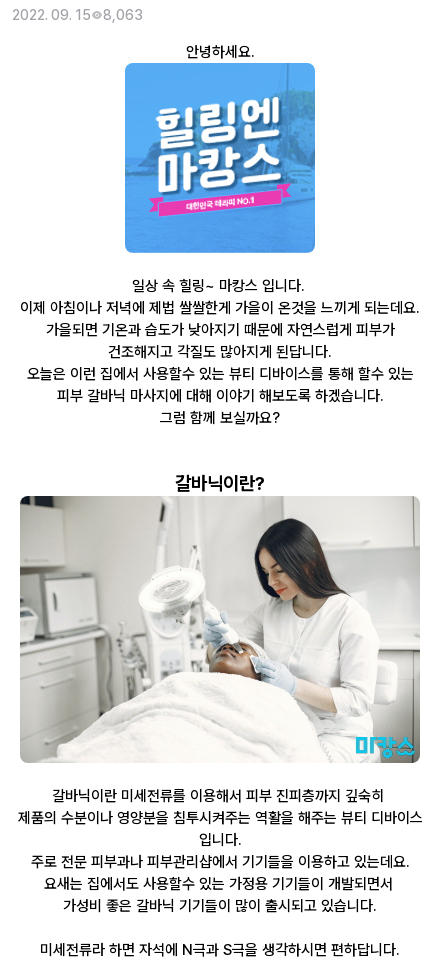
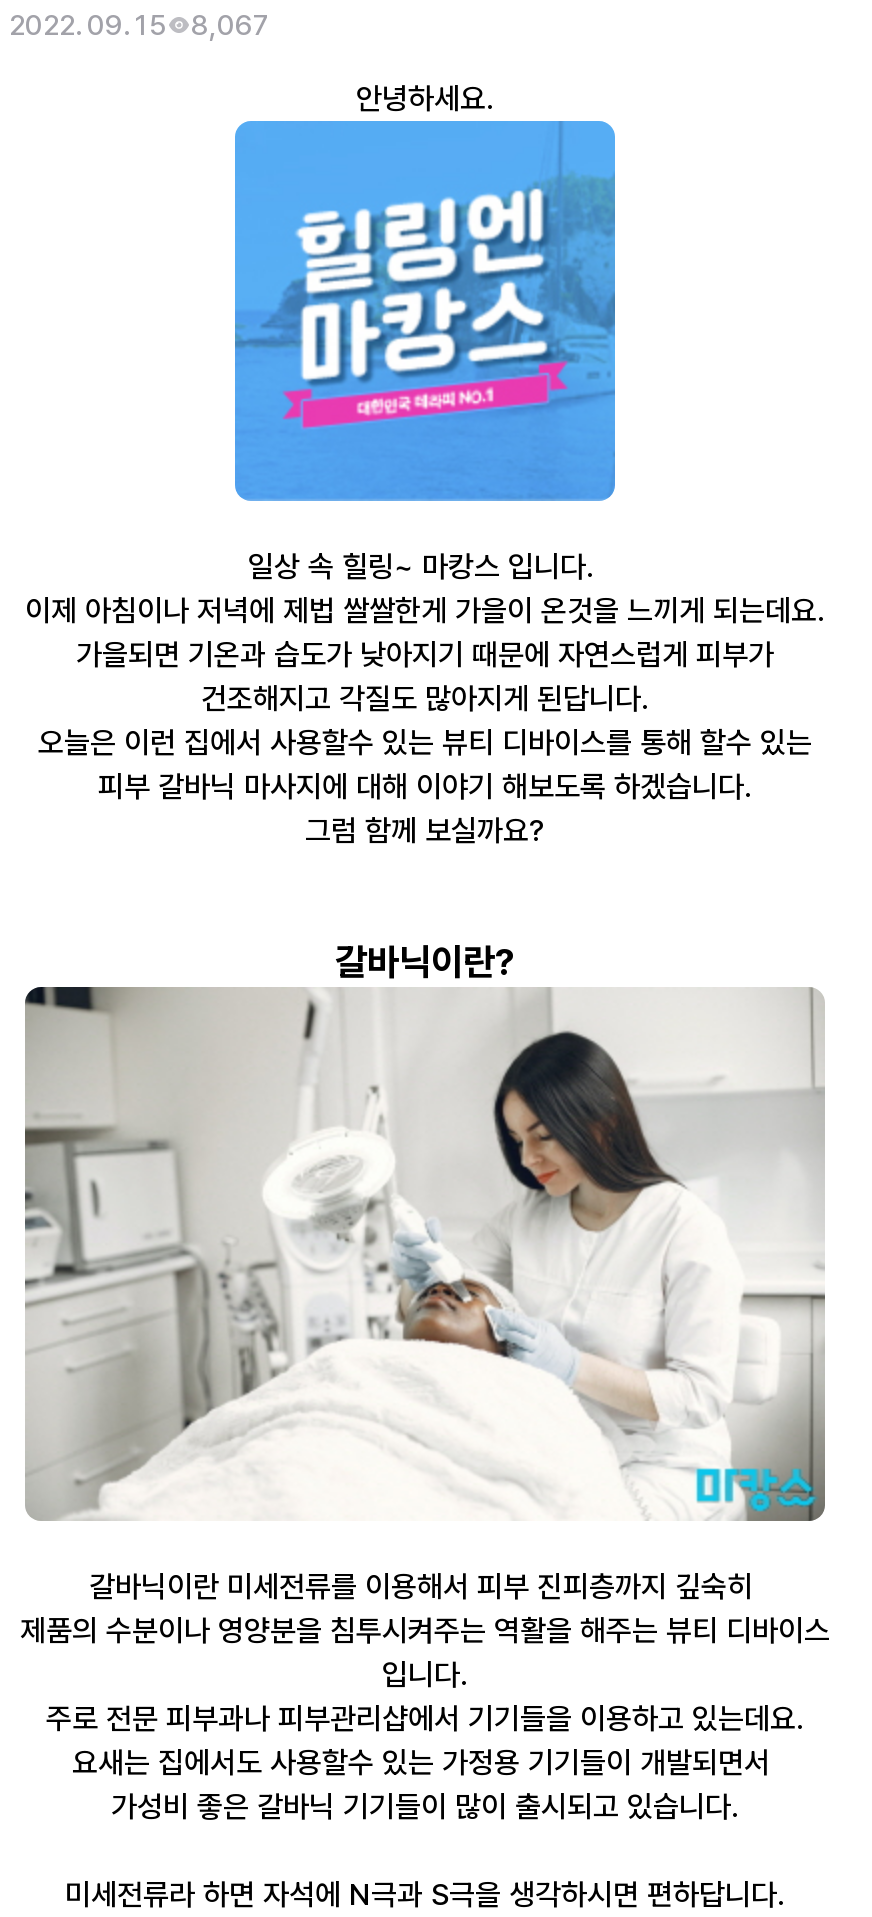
- 2022. 09. 15 8,063
+ 2022. 09. 15 8,067
